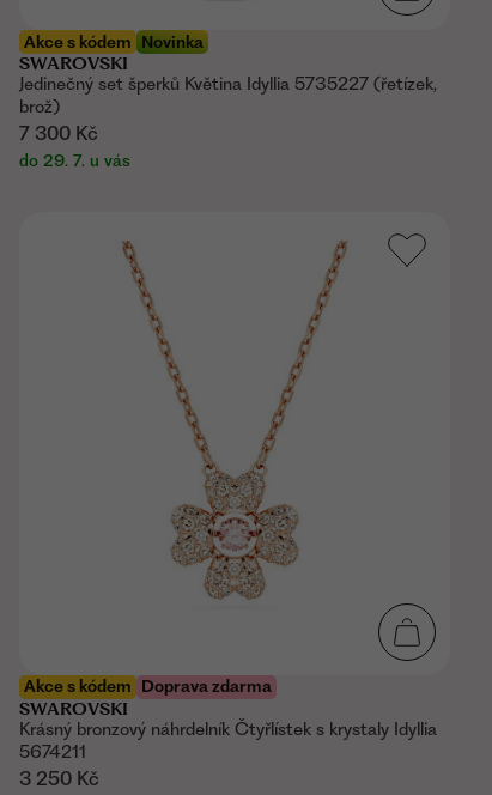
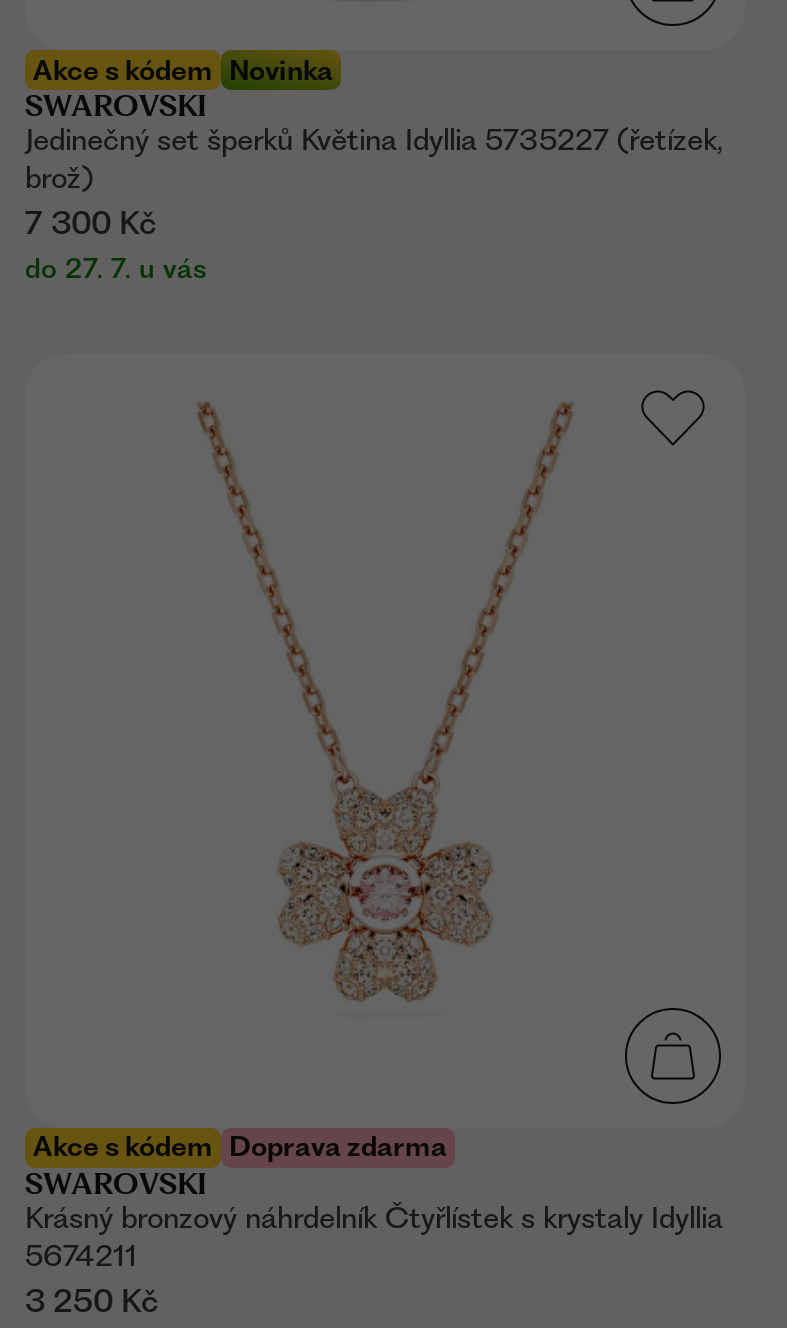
- do 29. 7. u vás
+ do 27. 7. u vás
